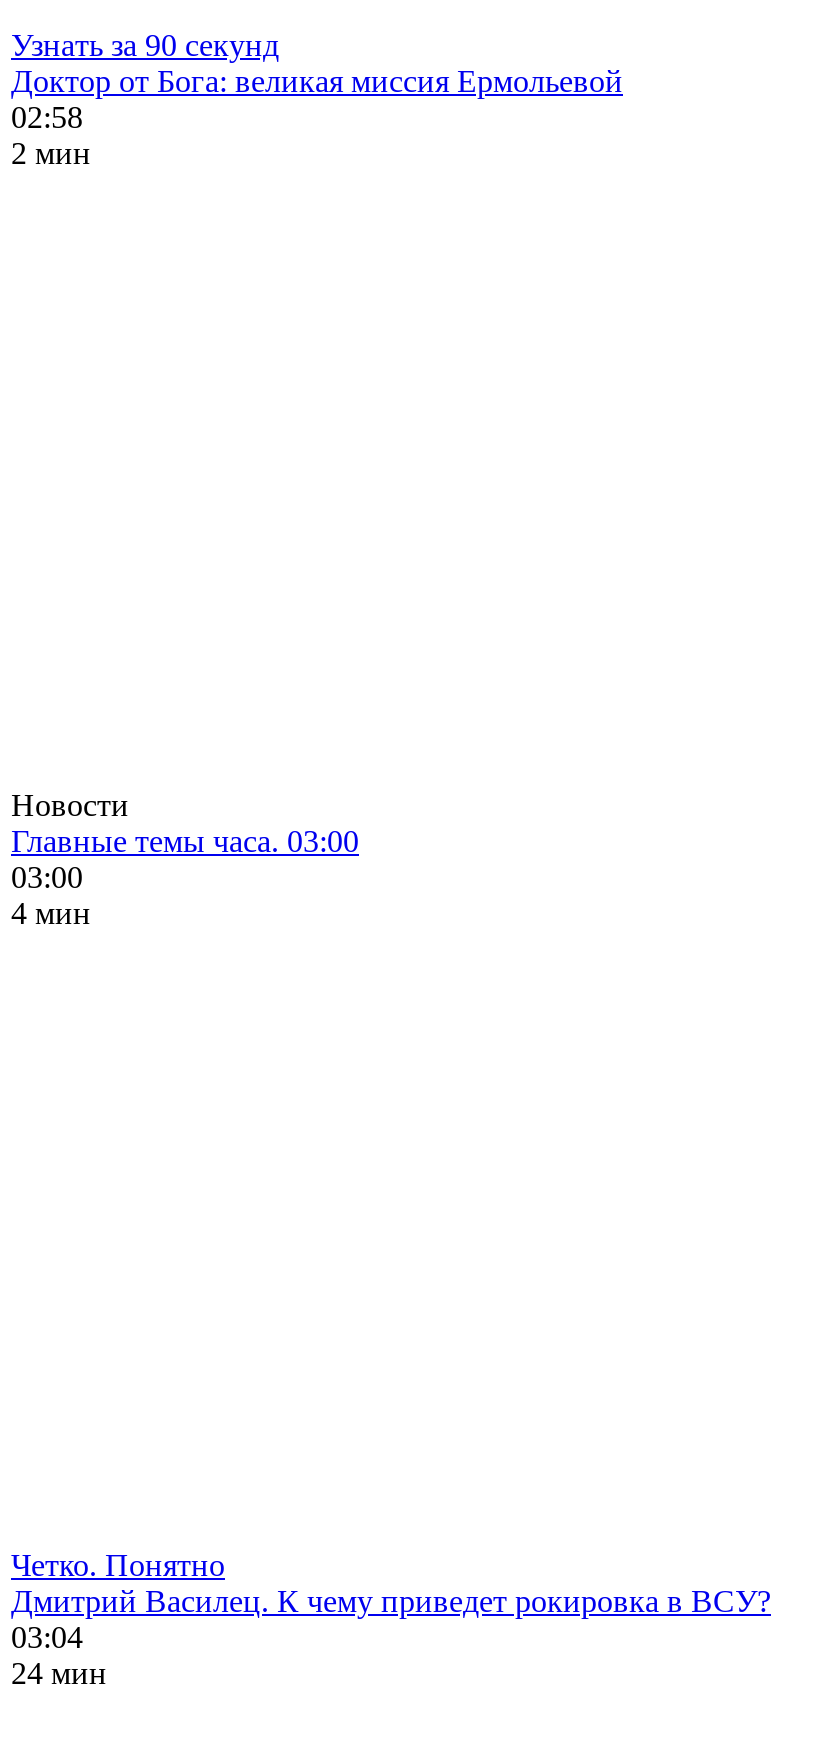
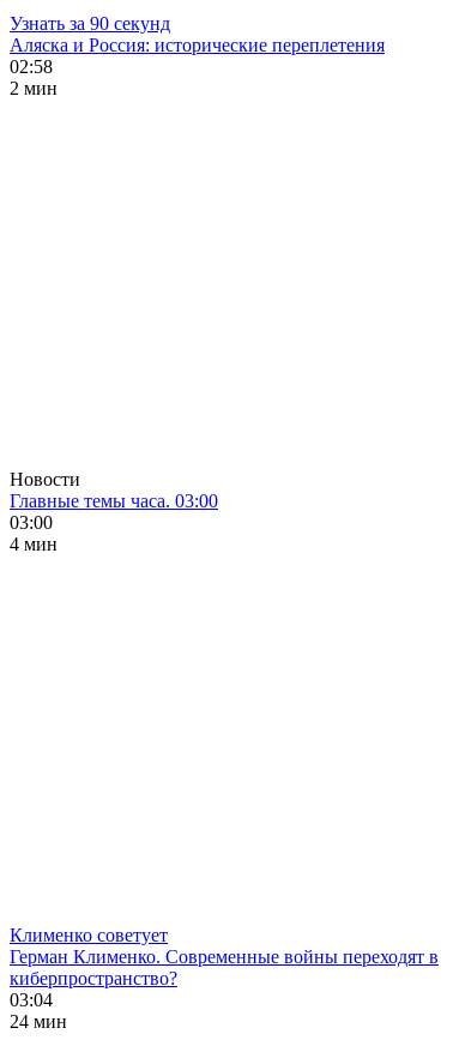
- Доктор от Бога: великая миссия Ермольевой
+ Аляска и Россия: исторические переплетения

- Четко. Понятно
- Дмитрий Василец. К чему приведет рокировка в ВСУ?
+ Клименко советует
+ Герман Клименко. Современные войны переходят в
+ киберпространство?
